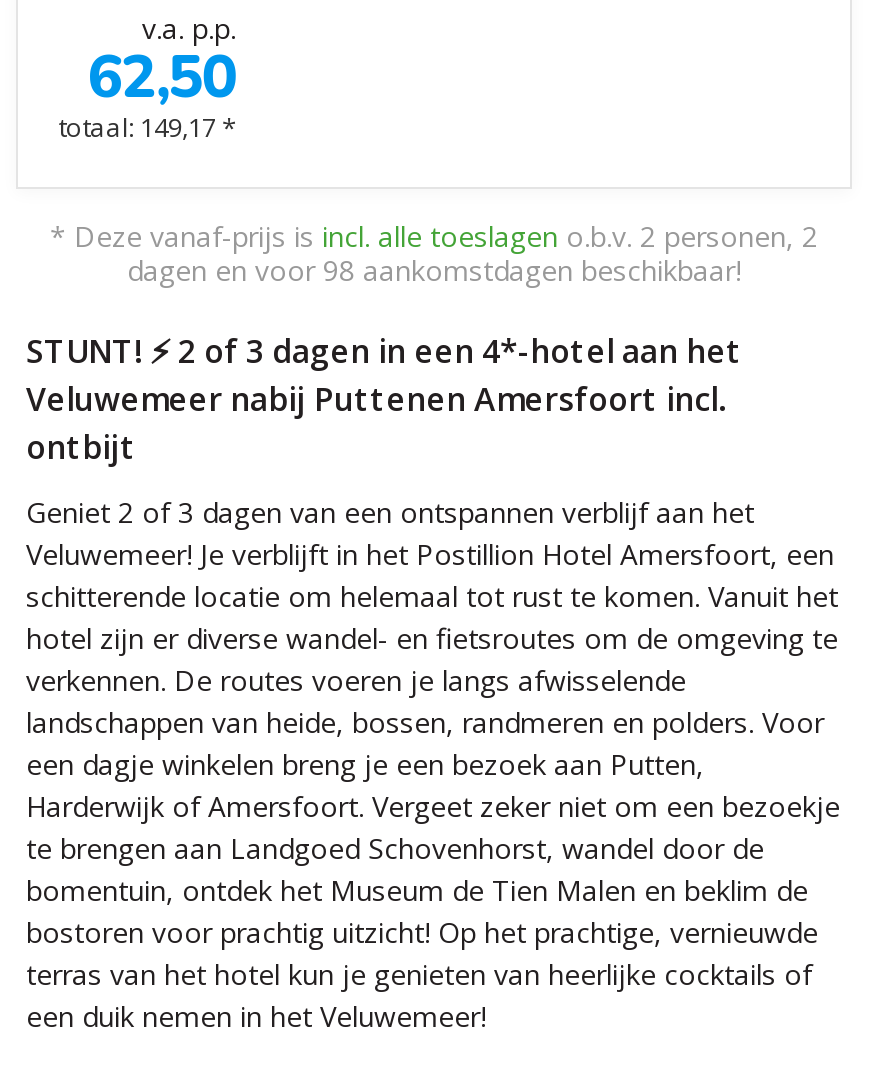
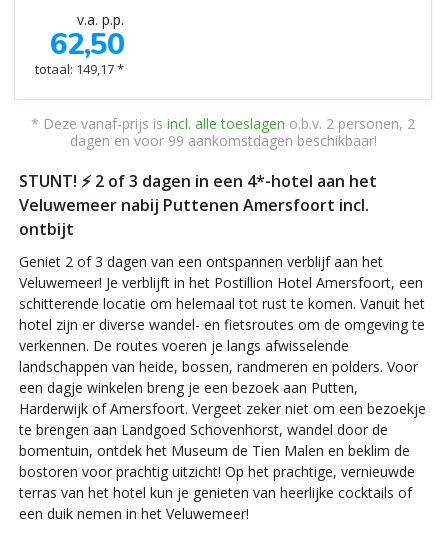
- dagen en voor 98 aankomstdagen beschikbaar!
+ dagen en voor 99 aankomstdagen beschikbaar!
